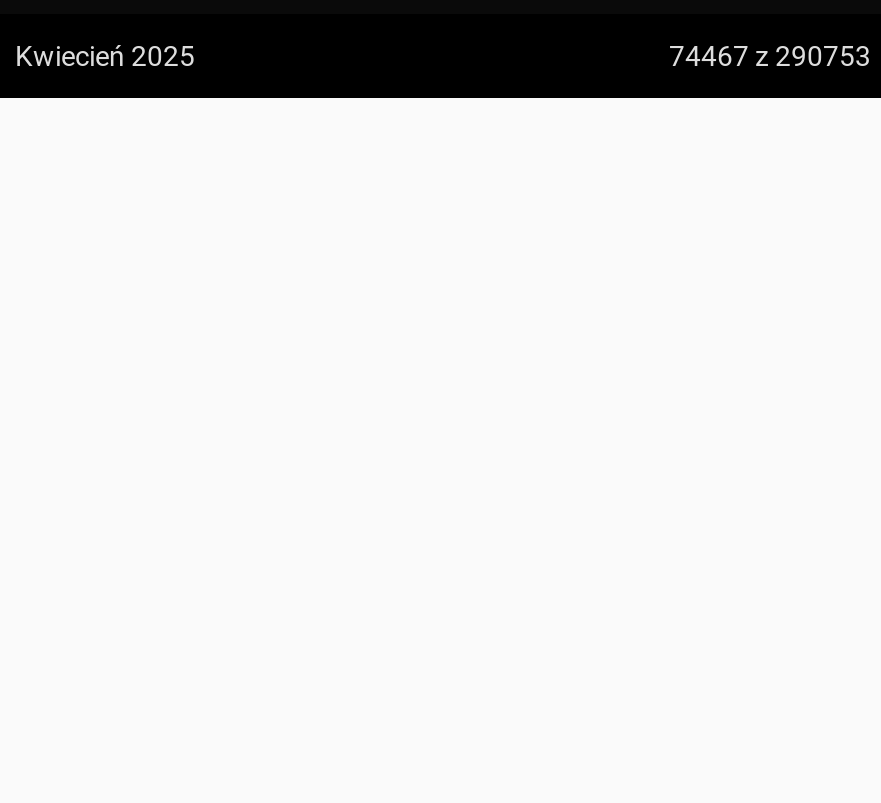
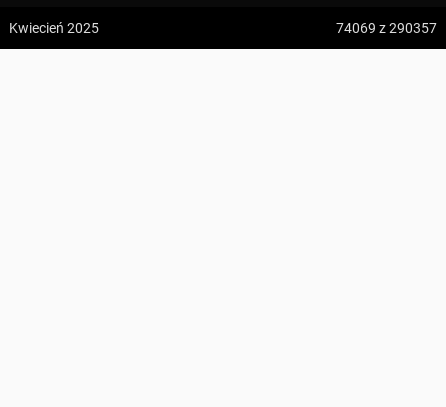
- 74467 z 290753
+ 74069 z 290357
